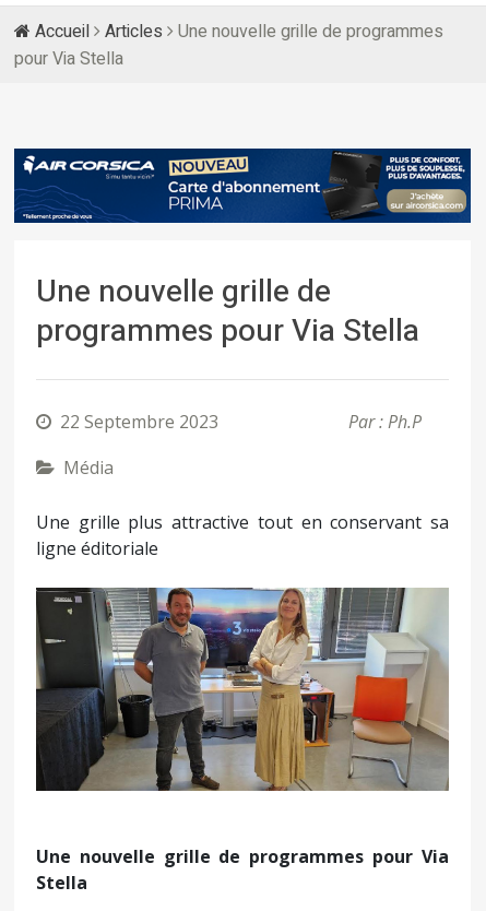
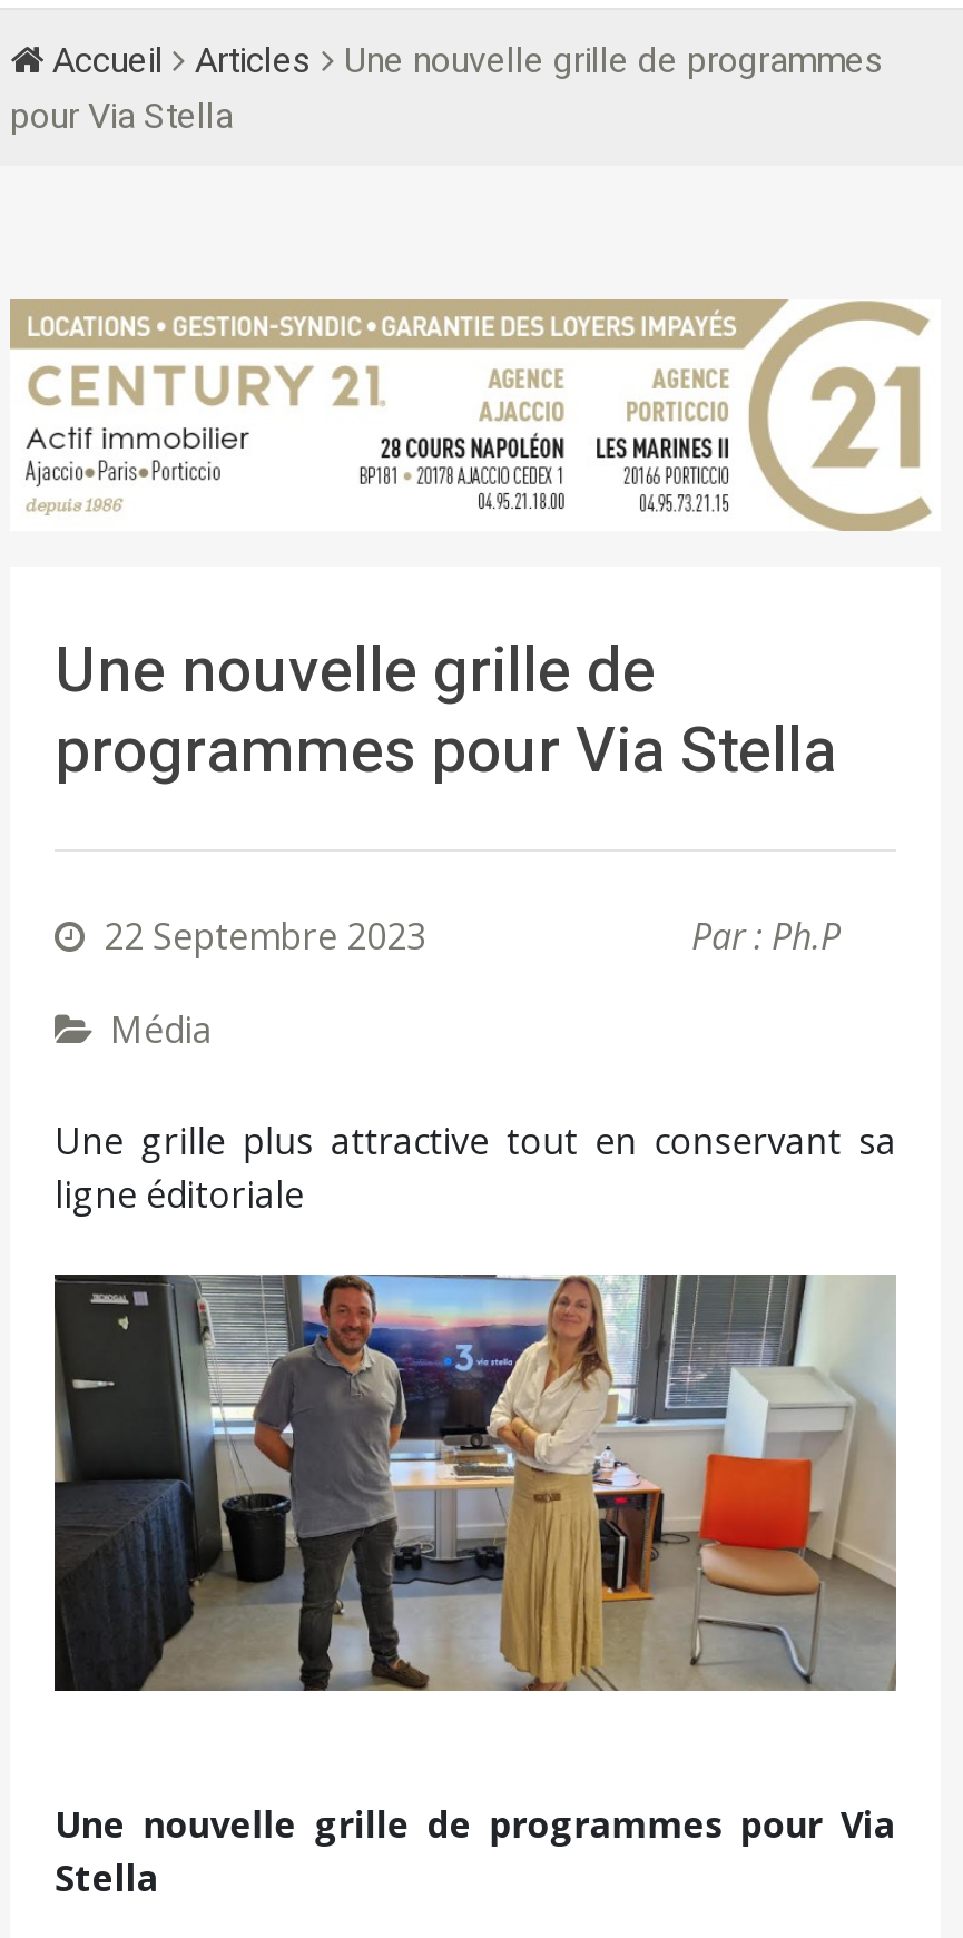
- [image]
+ [image]
